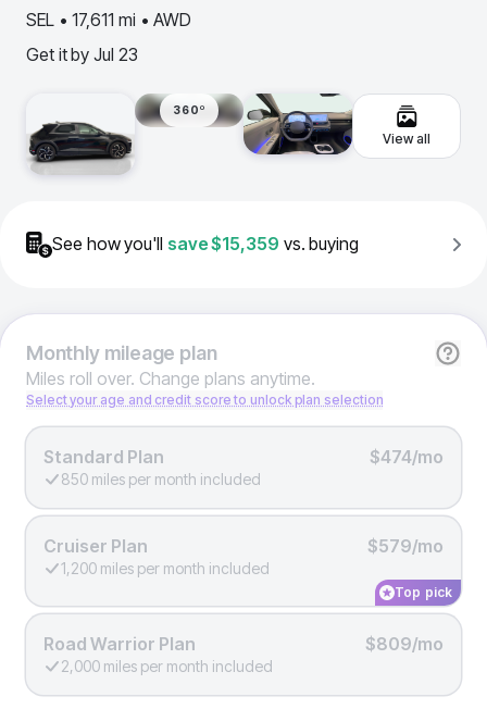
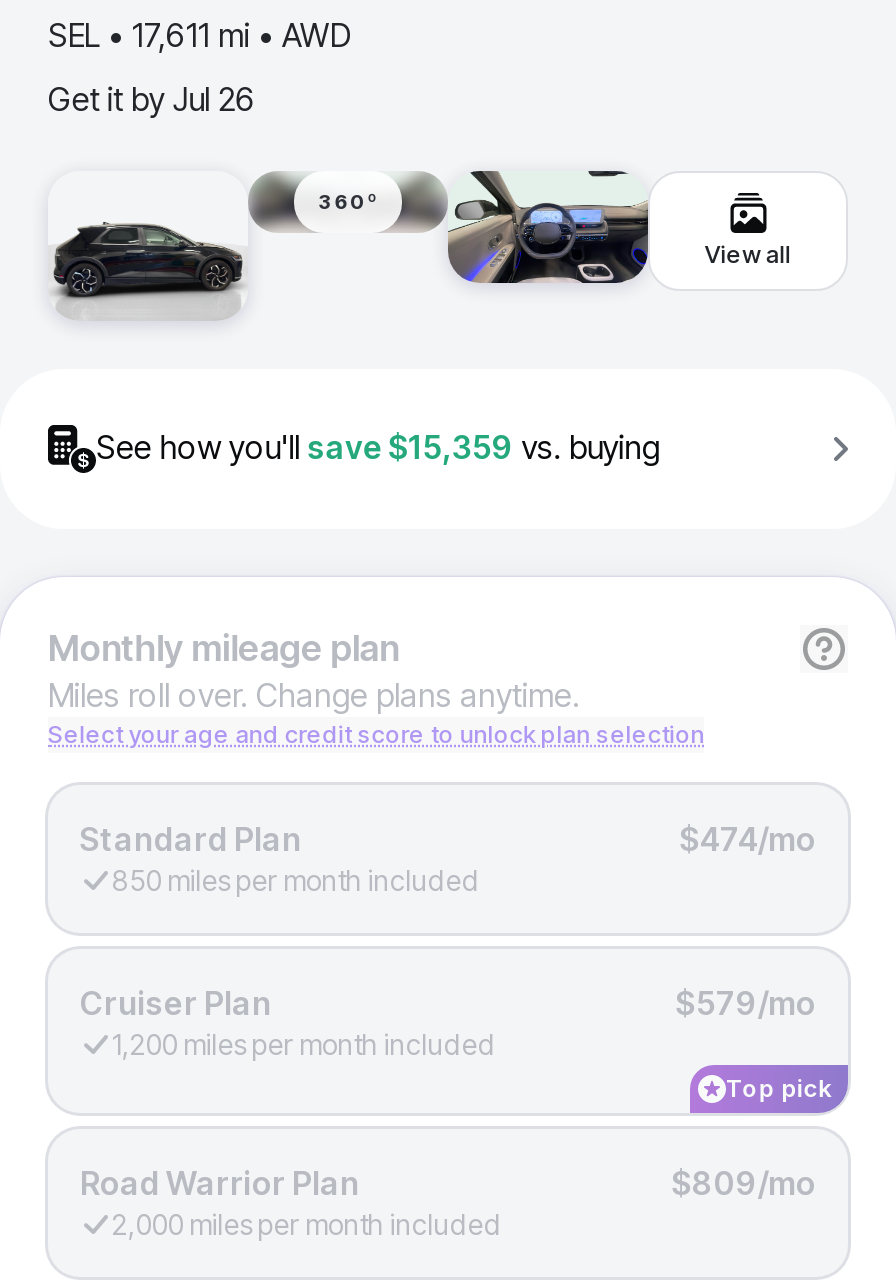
- Get it by Jul 23
+ Get it by Jul 26
